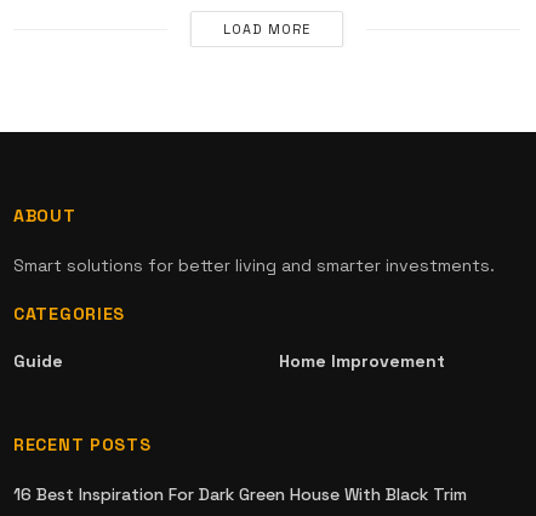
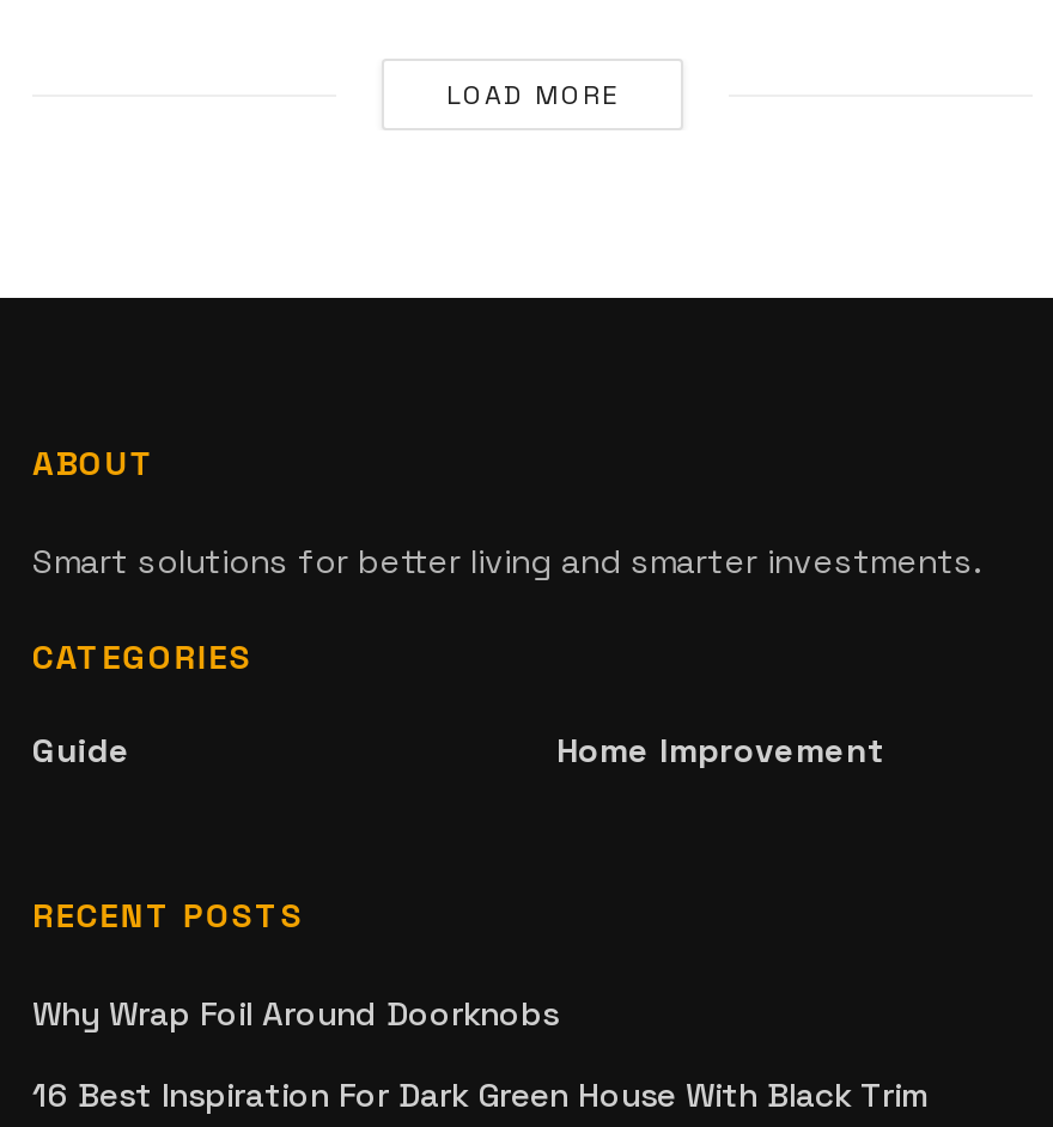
+ Why Wrap Foil Around Doorknobs
